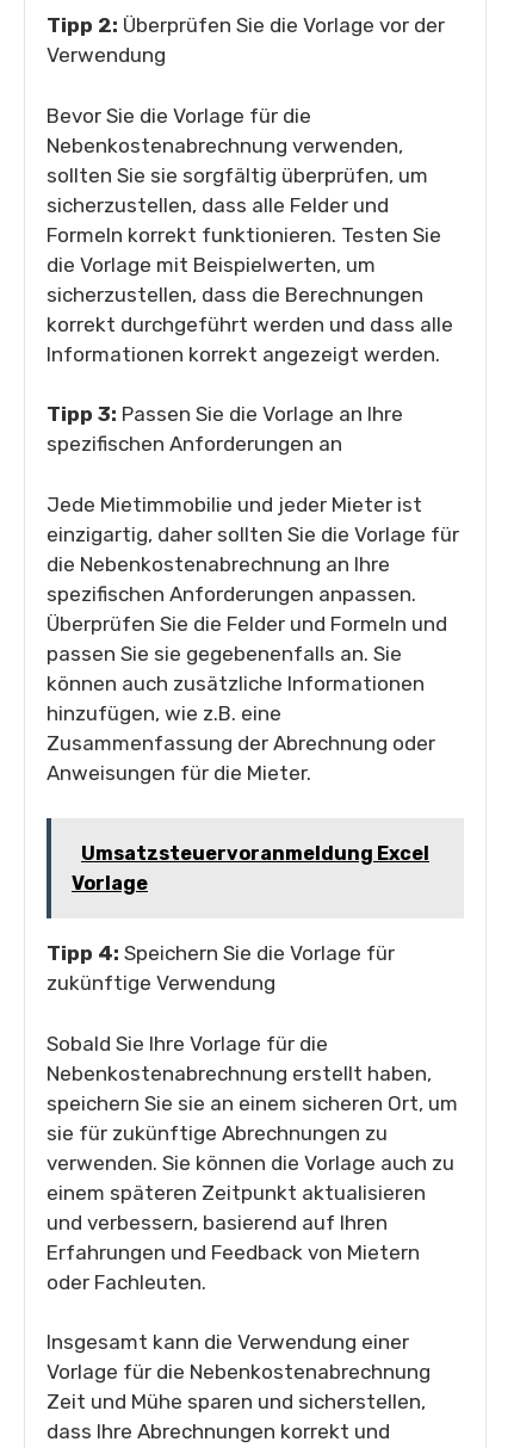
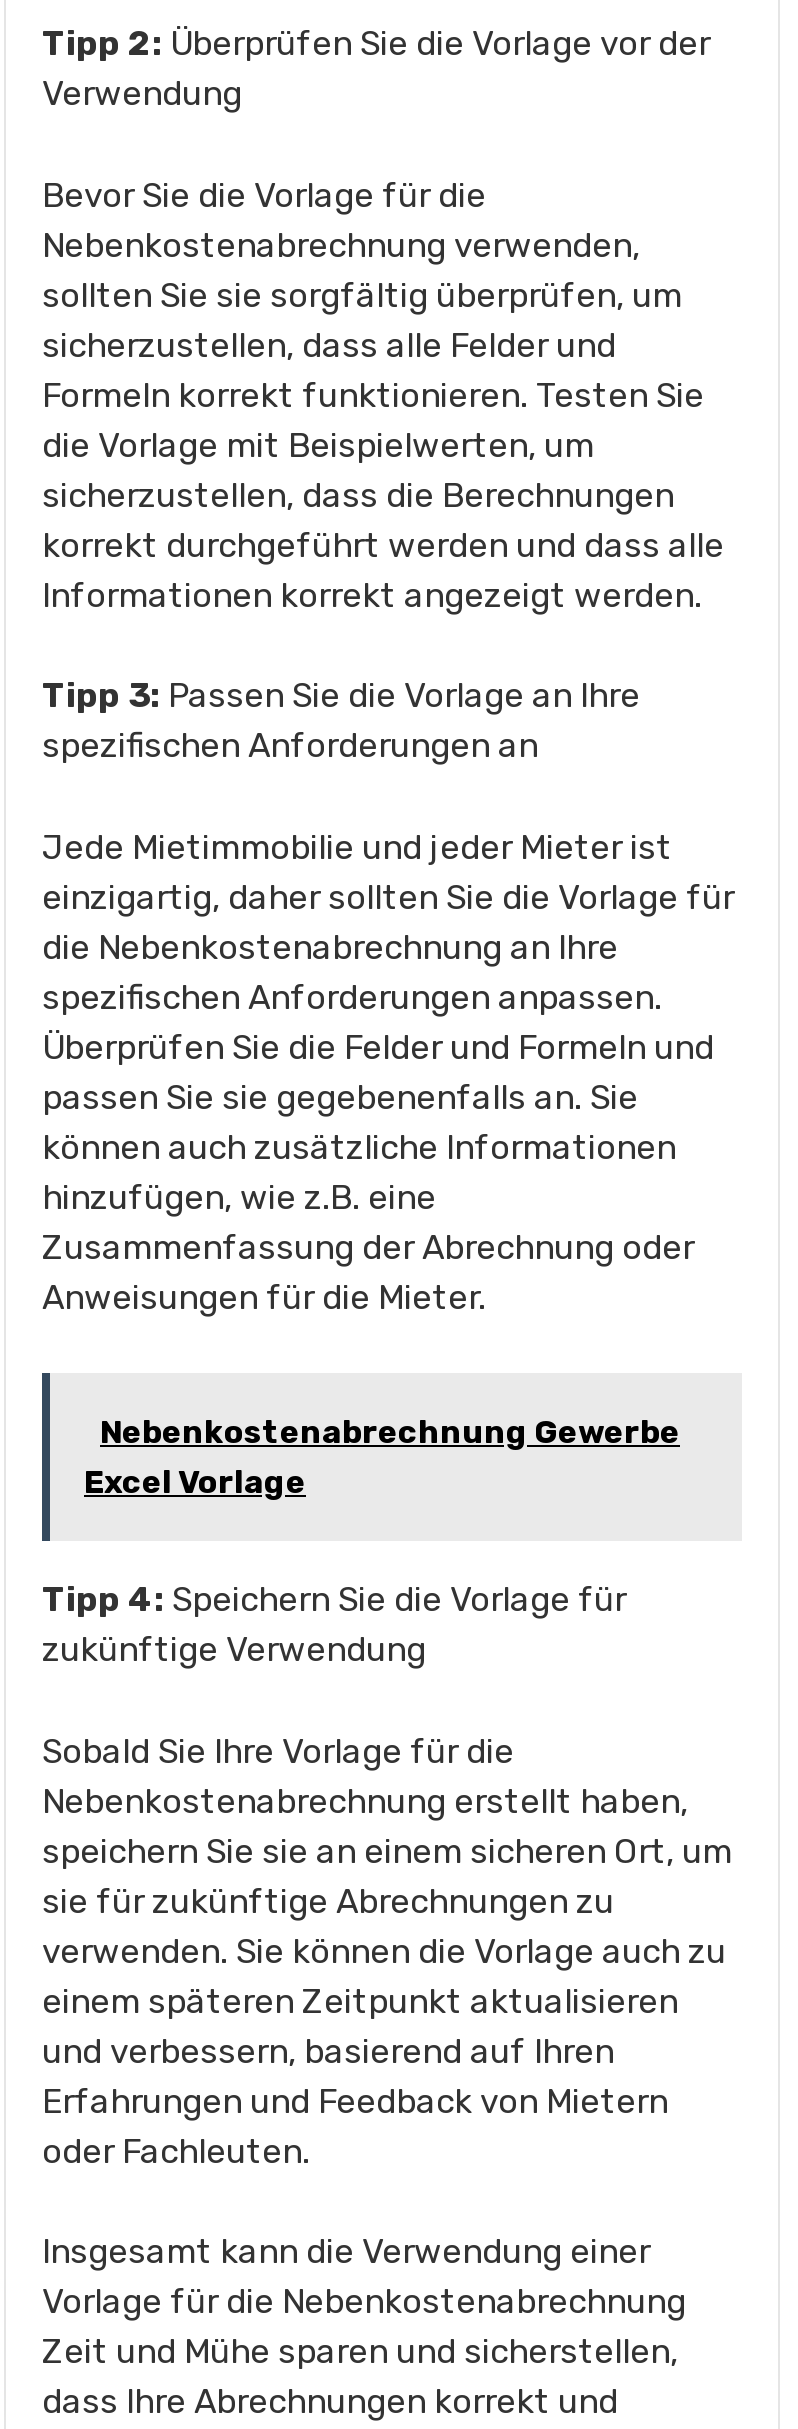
- Umsatzsteuervoranmeldung Excel
- Vorlage
+ Nebenkostenabrechnung Gewerbe
+ Excel Vorlage
